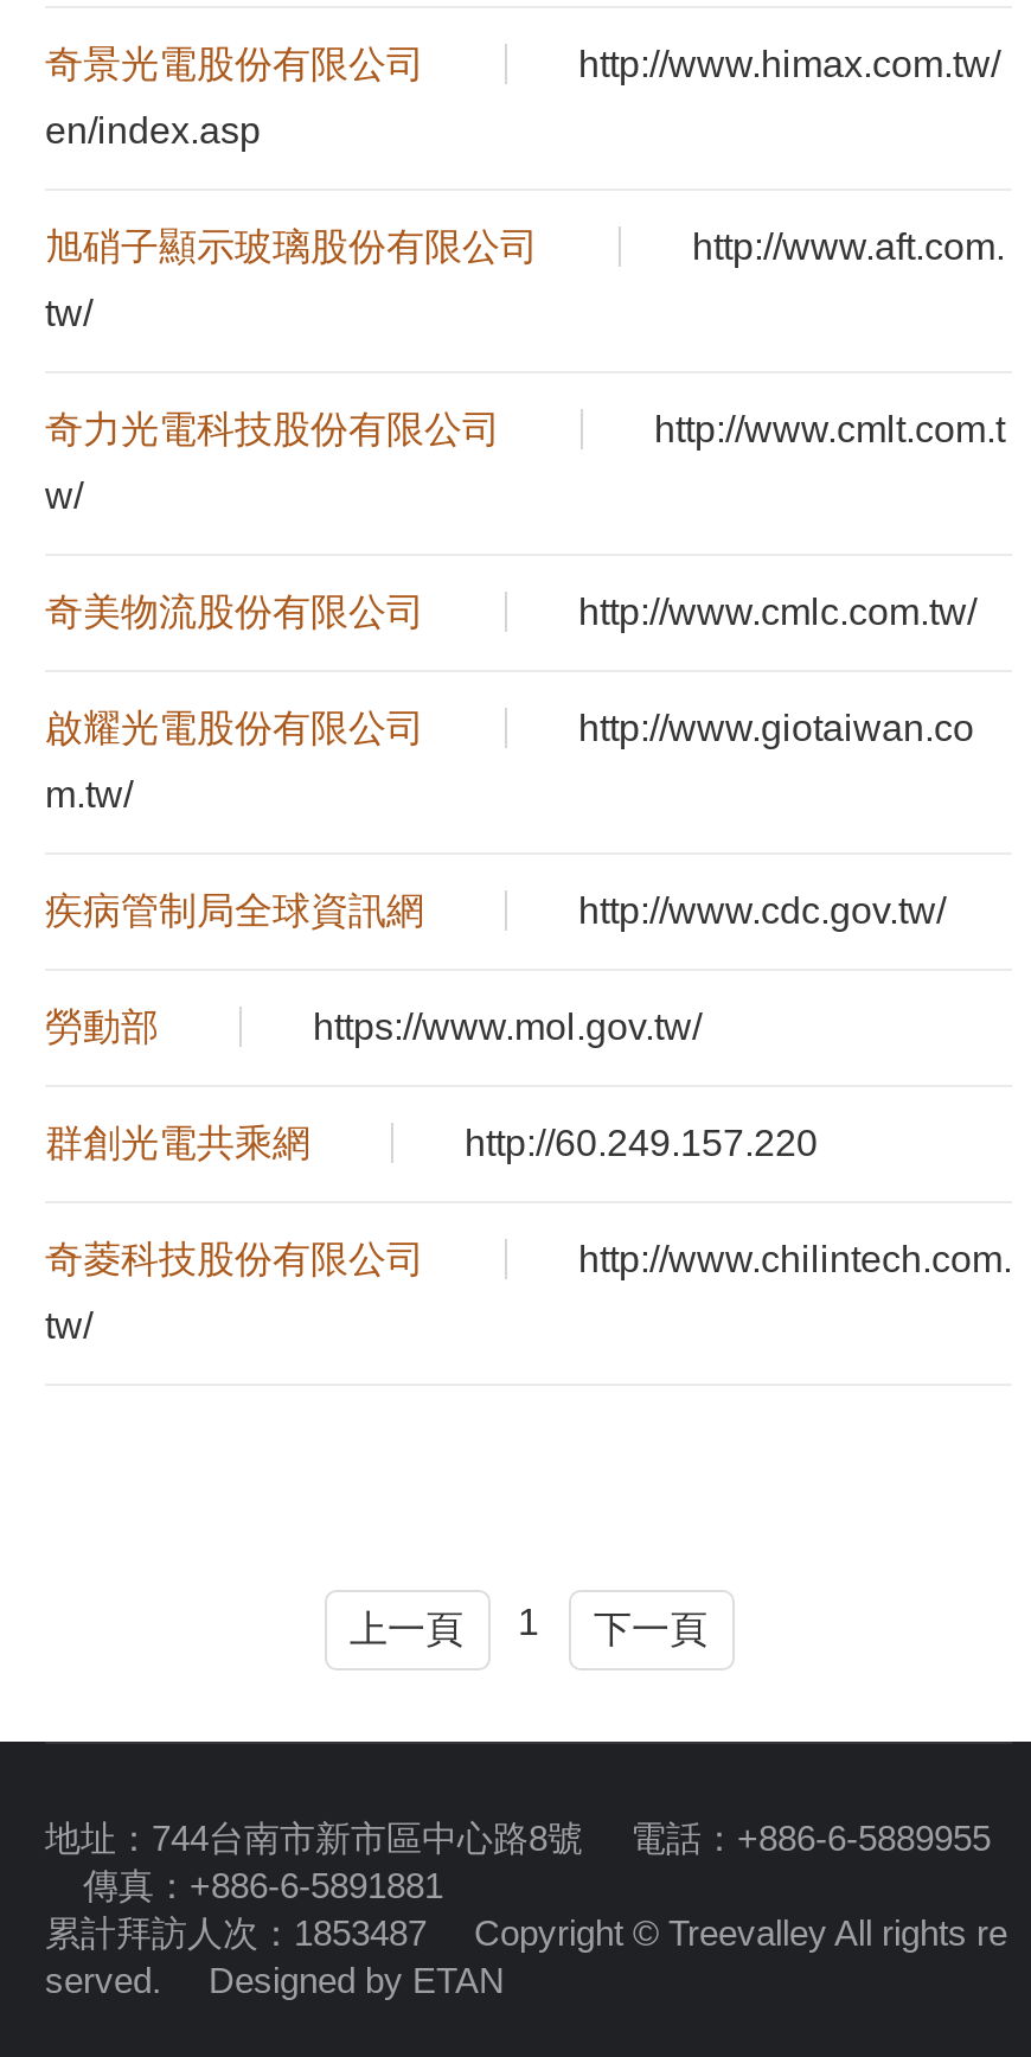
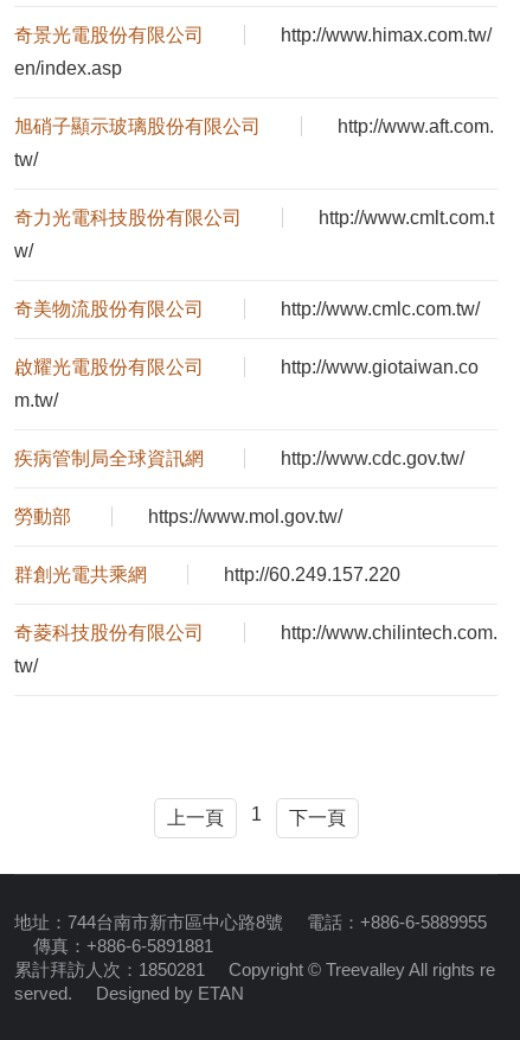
- 累計拜訪人次：1853487 Copyright © Treevalley All rights re
+ 累計拜訪人次：1850281 Copyright © Treevalley All rights re
